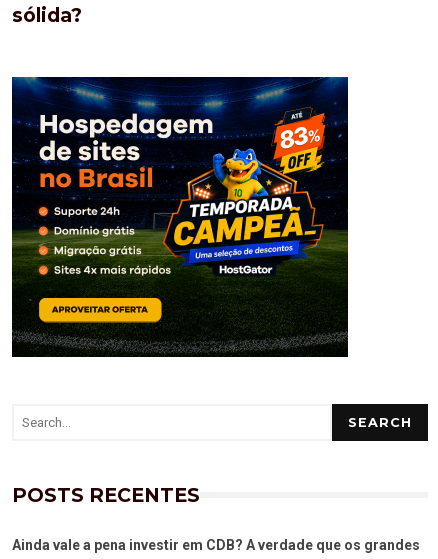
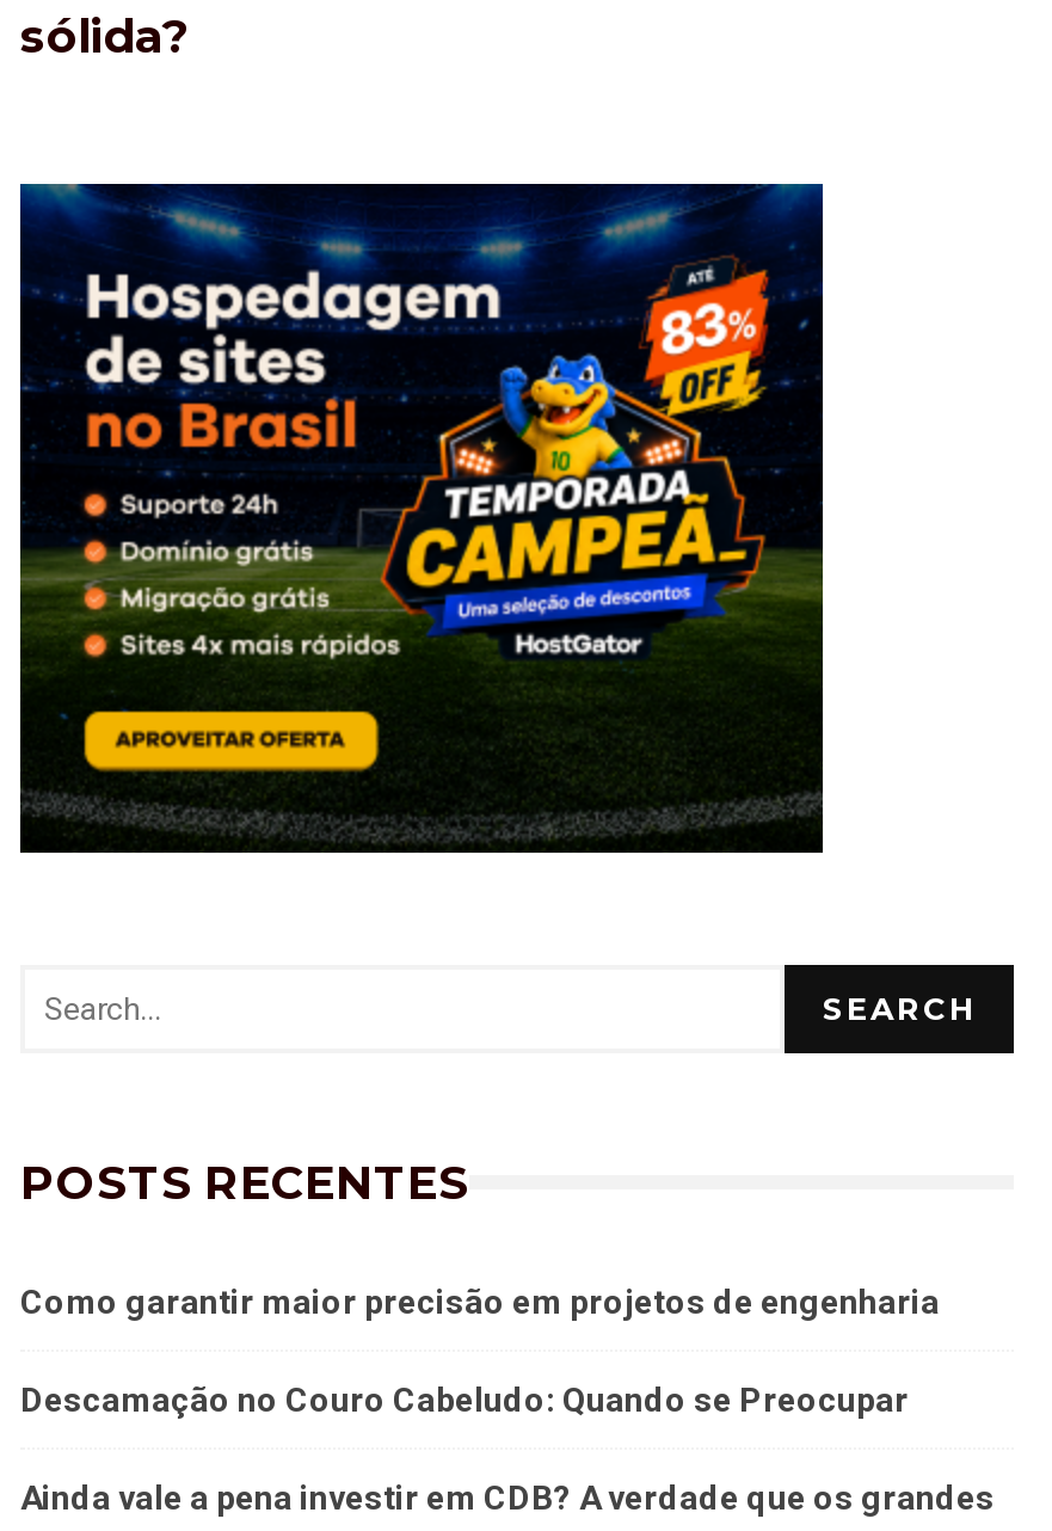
+ Como garantir maior precisão em projetos de engenharia
+ Descamação no Couro Cabeludo: Quando se Preocupar
